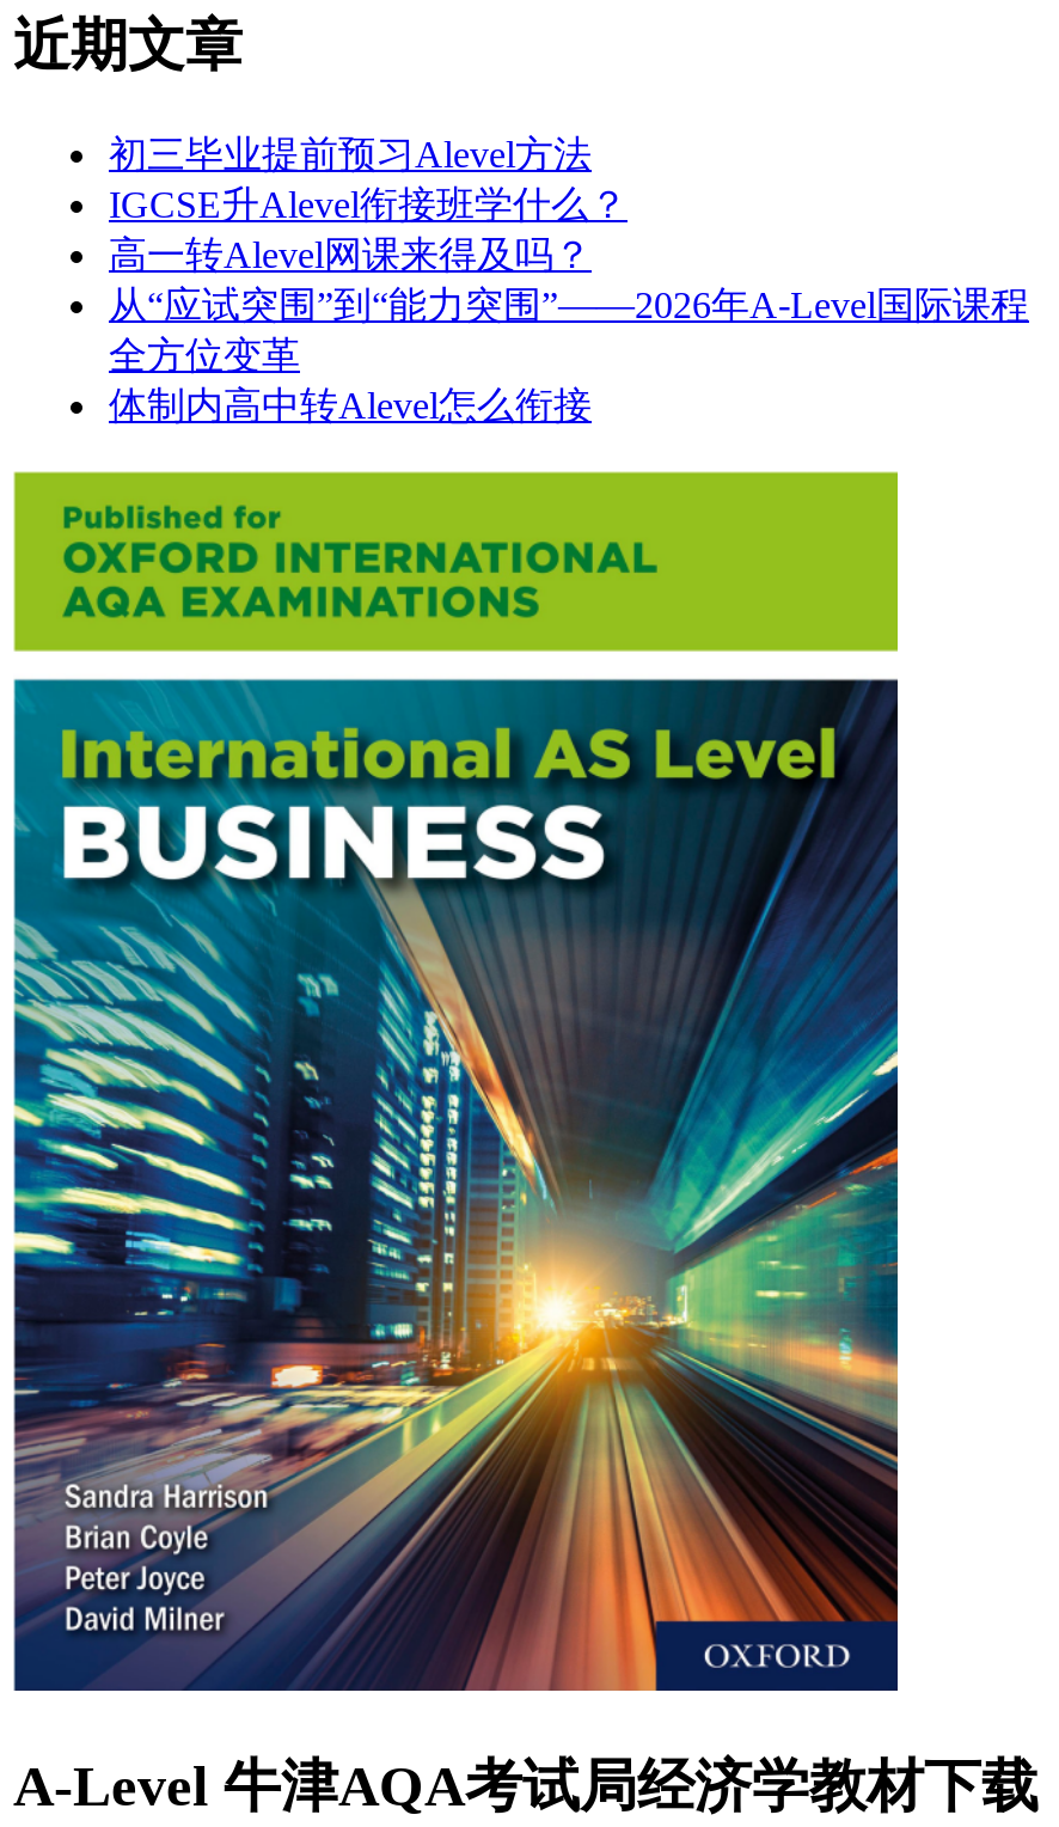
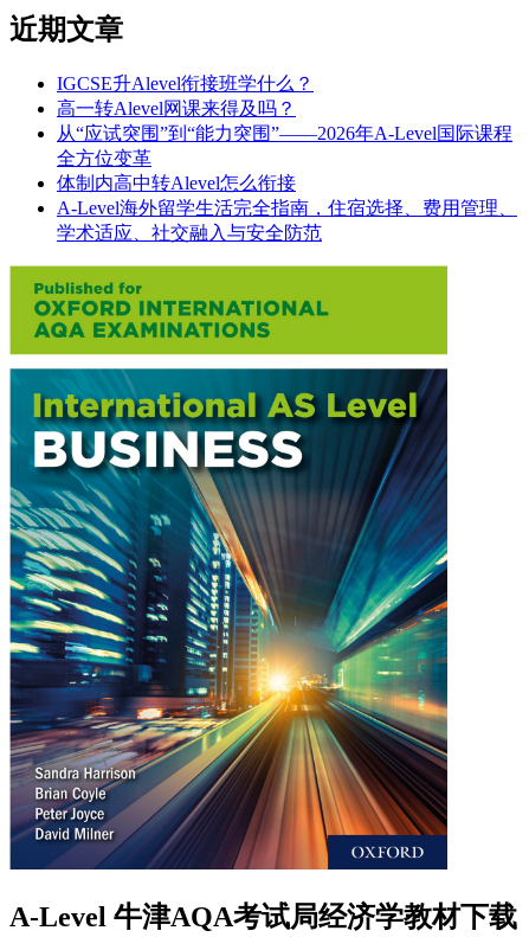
- 初三毕业提前预习Alevel方法

moved up: IGCSE升Alevel衔接班学什么？ | 高一转Alevel网课来得及吗？ | 从“应试突围”到“能力突围”——2026年A-Level国际课程 | 体制内高中转Alevel怎么衔接

+ A-Level海外留学生活完全指南，住宿选择、费用管理、
+ 学术适应、社交融入与安全防范
